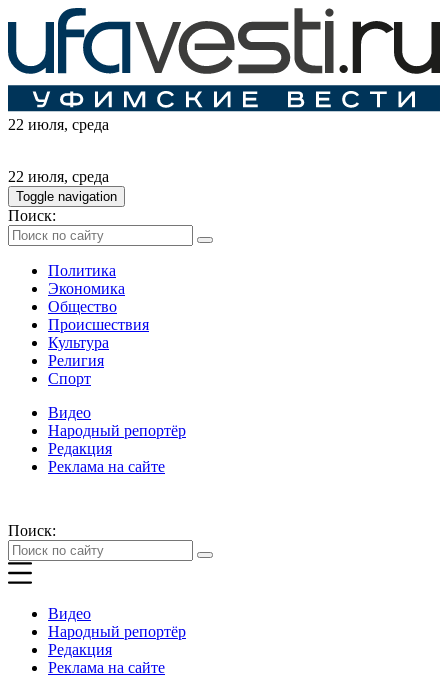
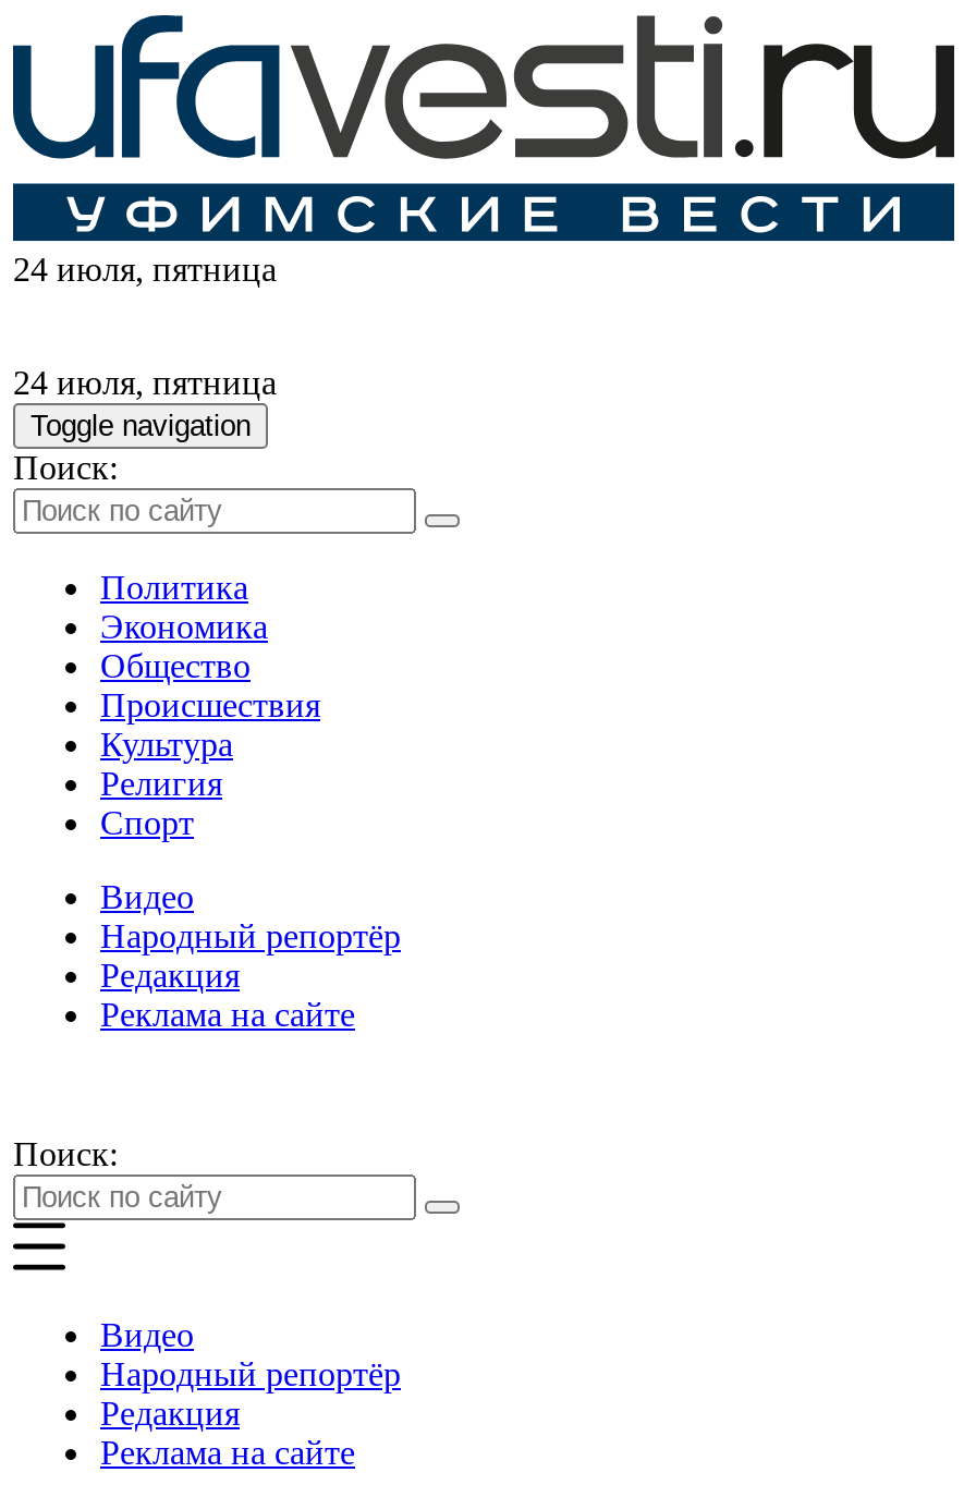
- 22 июля, среда
+ 24 июля, пятница

- 22 июля, среда
+ 24 июля, пятница
